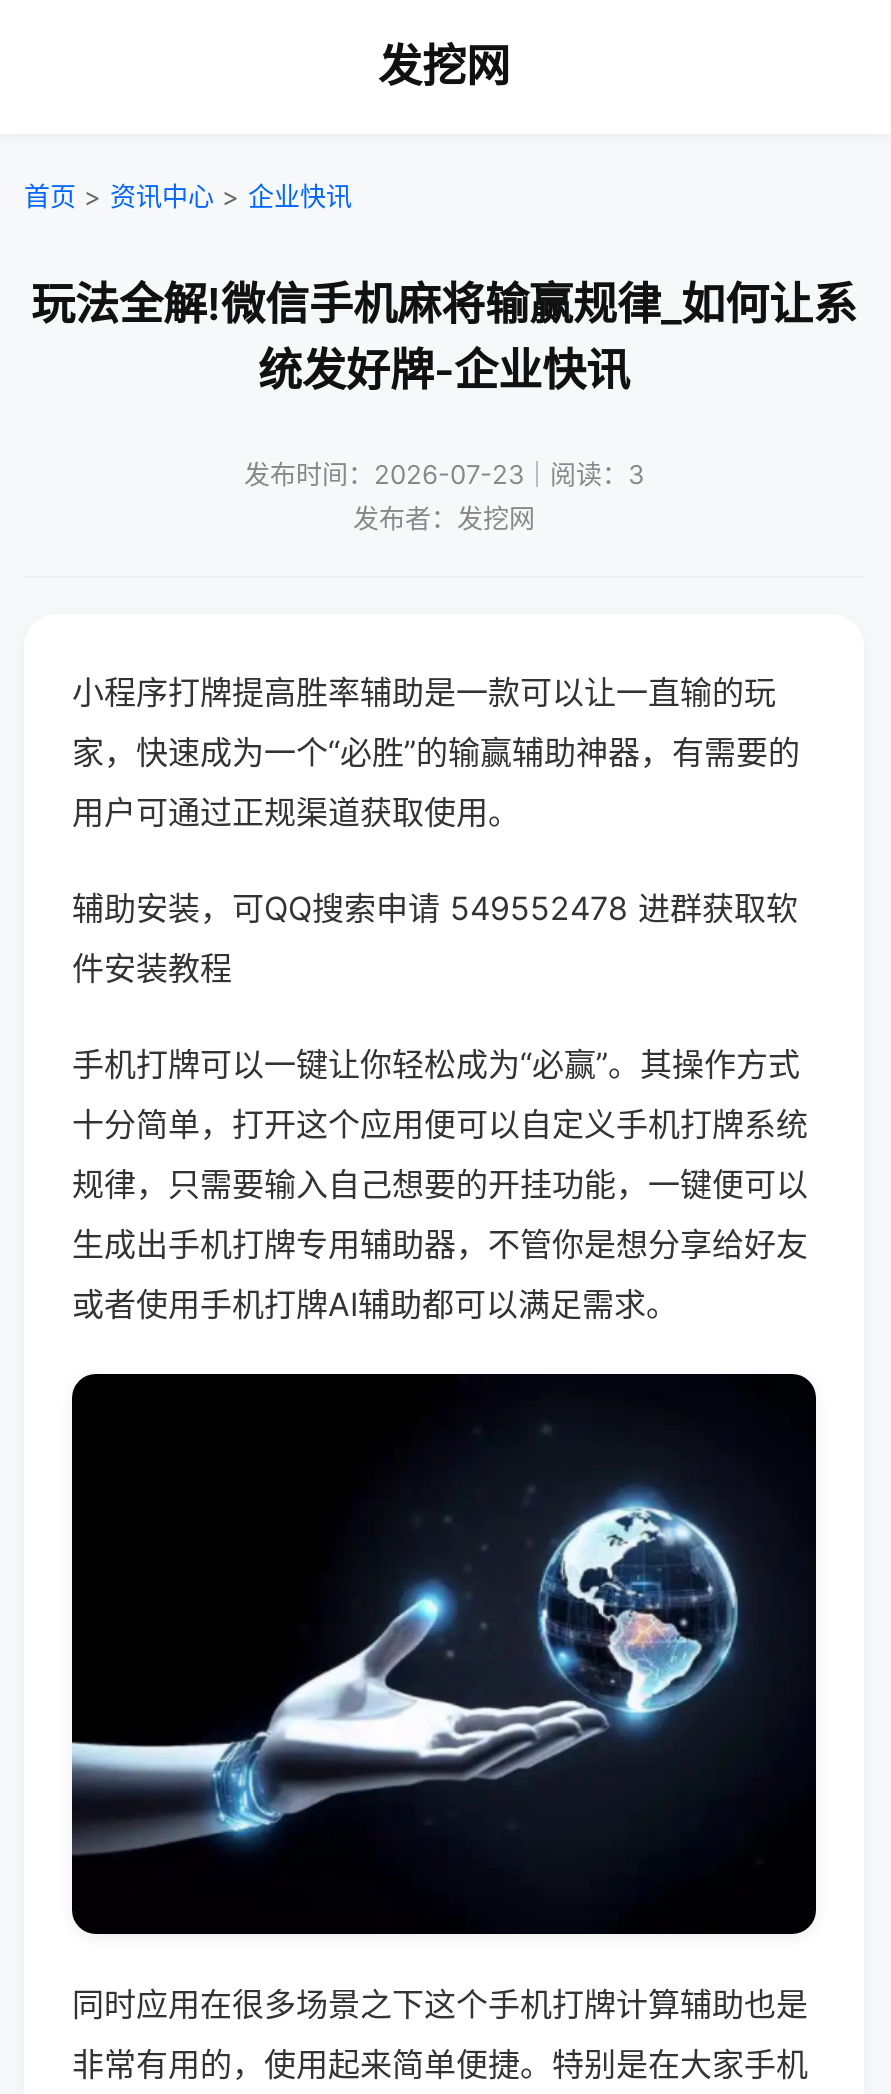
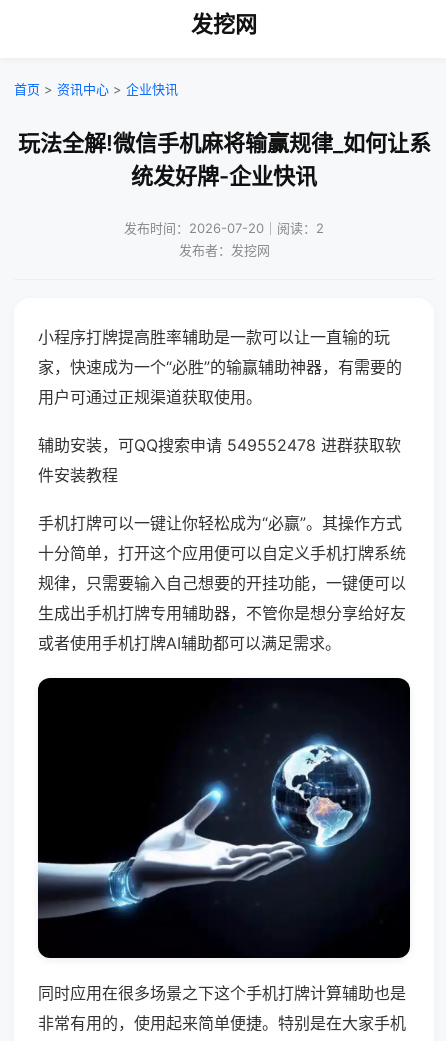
- 发布时间：2026-07-23｜阅读：3
+ 发布时间：2026-07-20｜阅读：2
